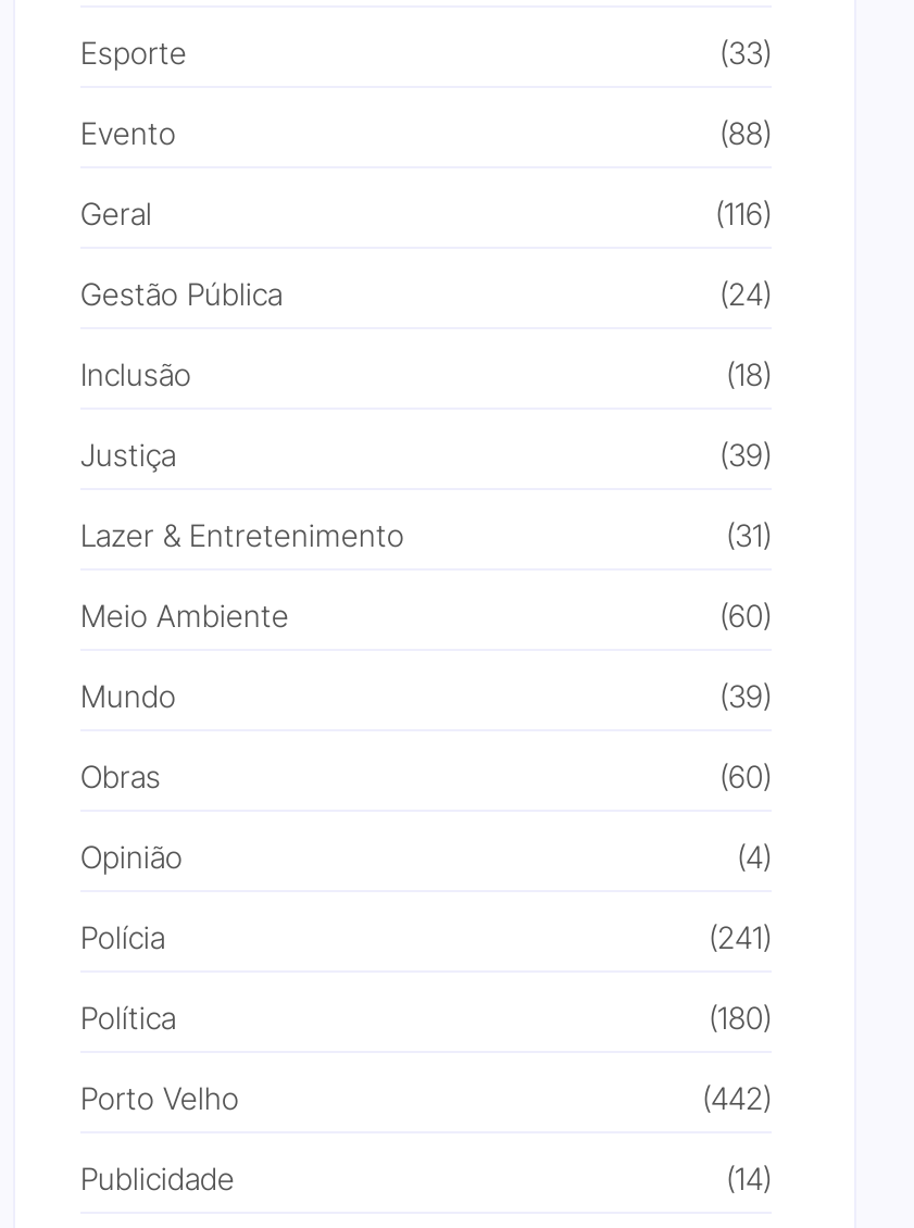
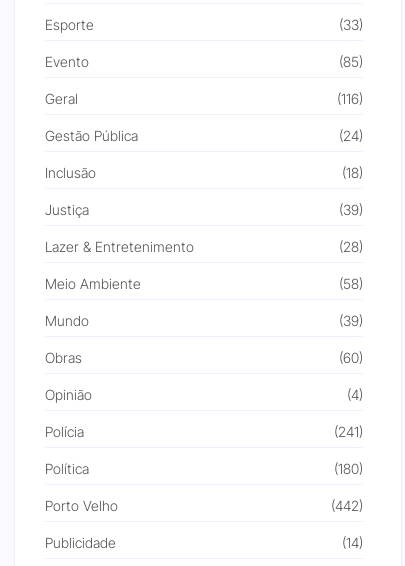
- (88)
+ (85)

- (31)
+ (28)

- (60)
+ (58)
